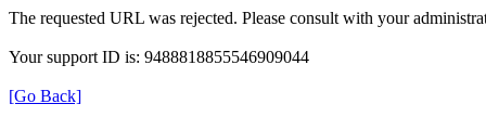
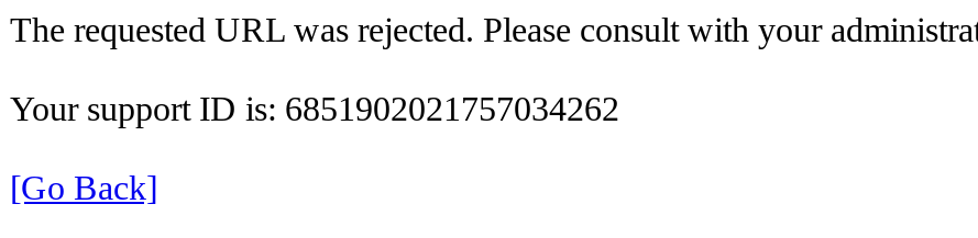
- Your support ID is: 9488818855546909044
+ Your support ID is: 6851902021757034262
